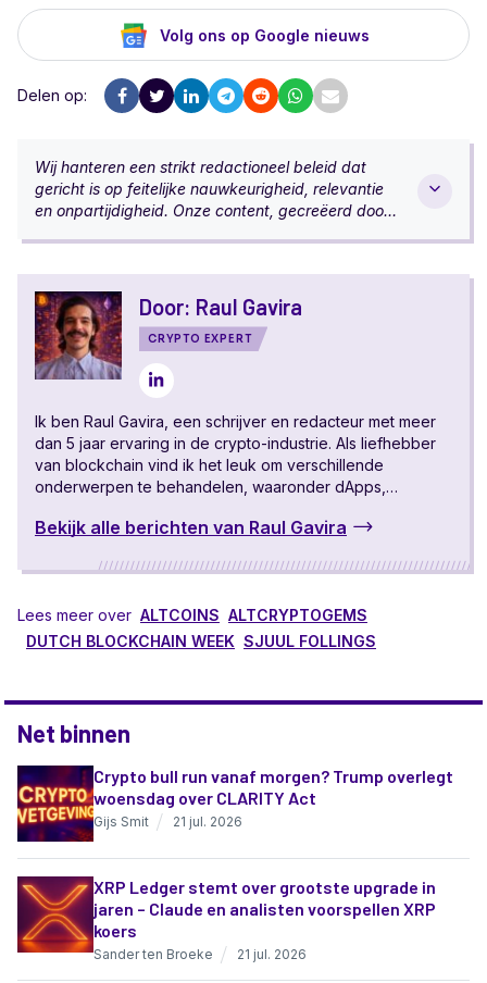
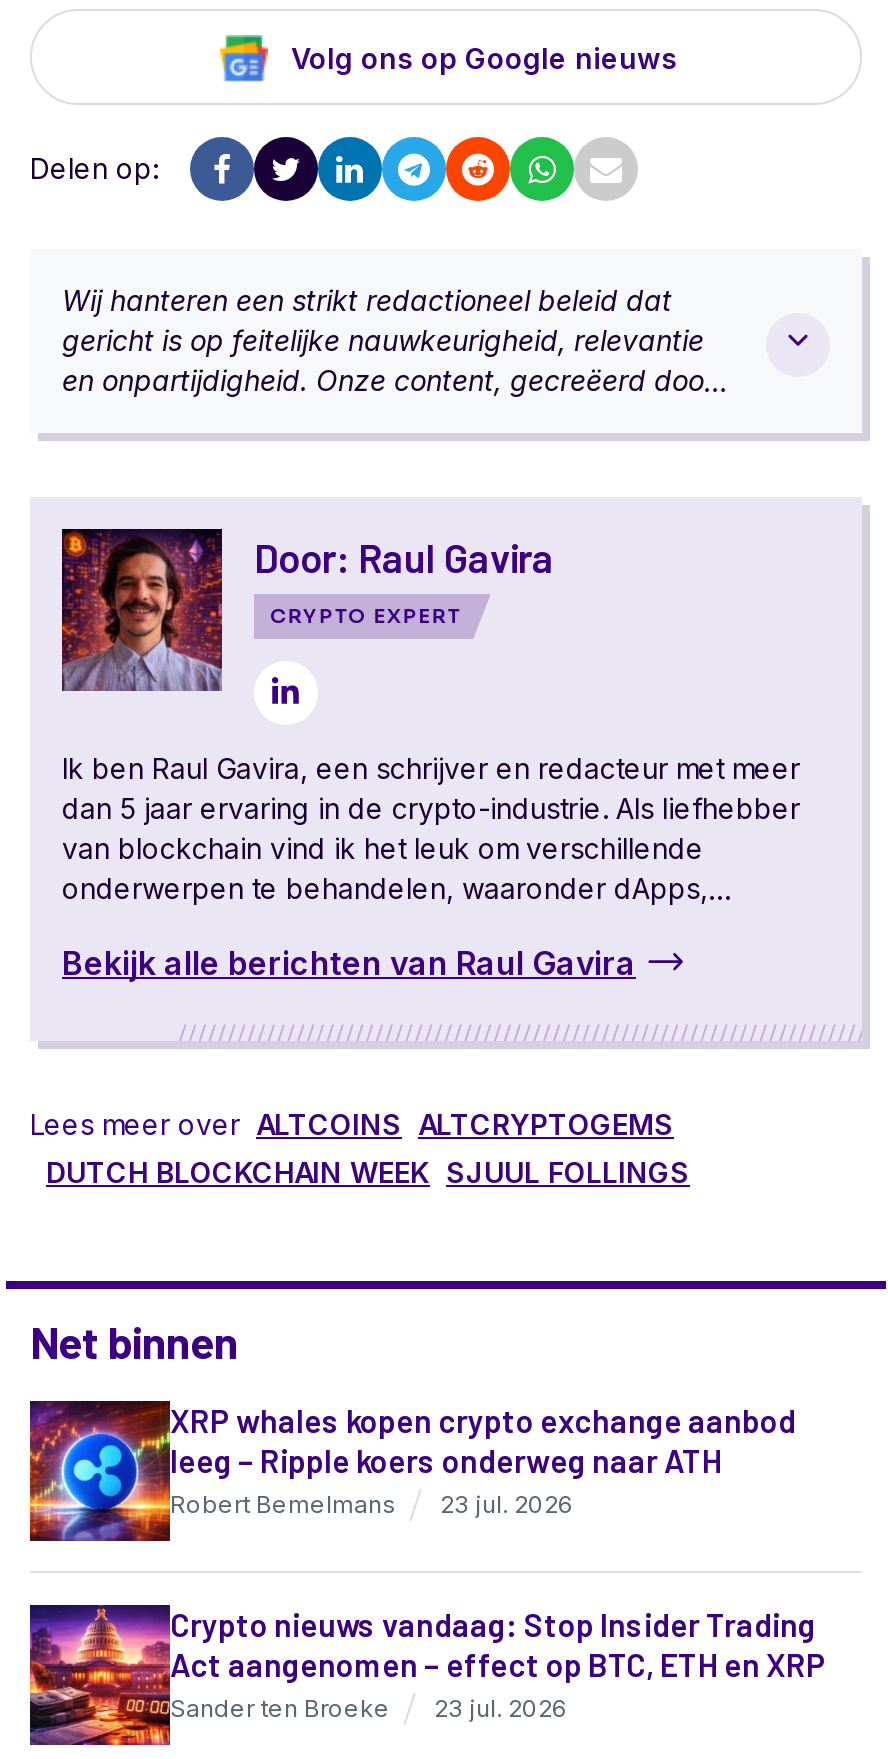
- [image]
- Crypto bull run vanaf morgen? Trump overlegt
- woensdag over CLARITY Act
- Gijs Smit
- 21 jul. 2026
+ [image]
+ XRP whales kopen crypto exchange aanbod
+ leeg – Ripple koers onderweg naar ATH
+ Robert Bemelmans
+ 23 jul. 2026

- [image]
- XRP Ledger stemt over grootste upgrade in
- jaren – Claude en analisten voorspellen XRP
- koers
+ [image]
+ Crypto nieuws vandaag: Stop Insider Trading
+ Act aangenomen – effect op BTC, ETH en XRP

- Sander ten Broeke 21 jul. 2026
+ Sander ten Broeke 23 jul. 2026
